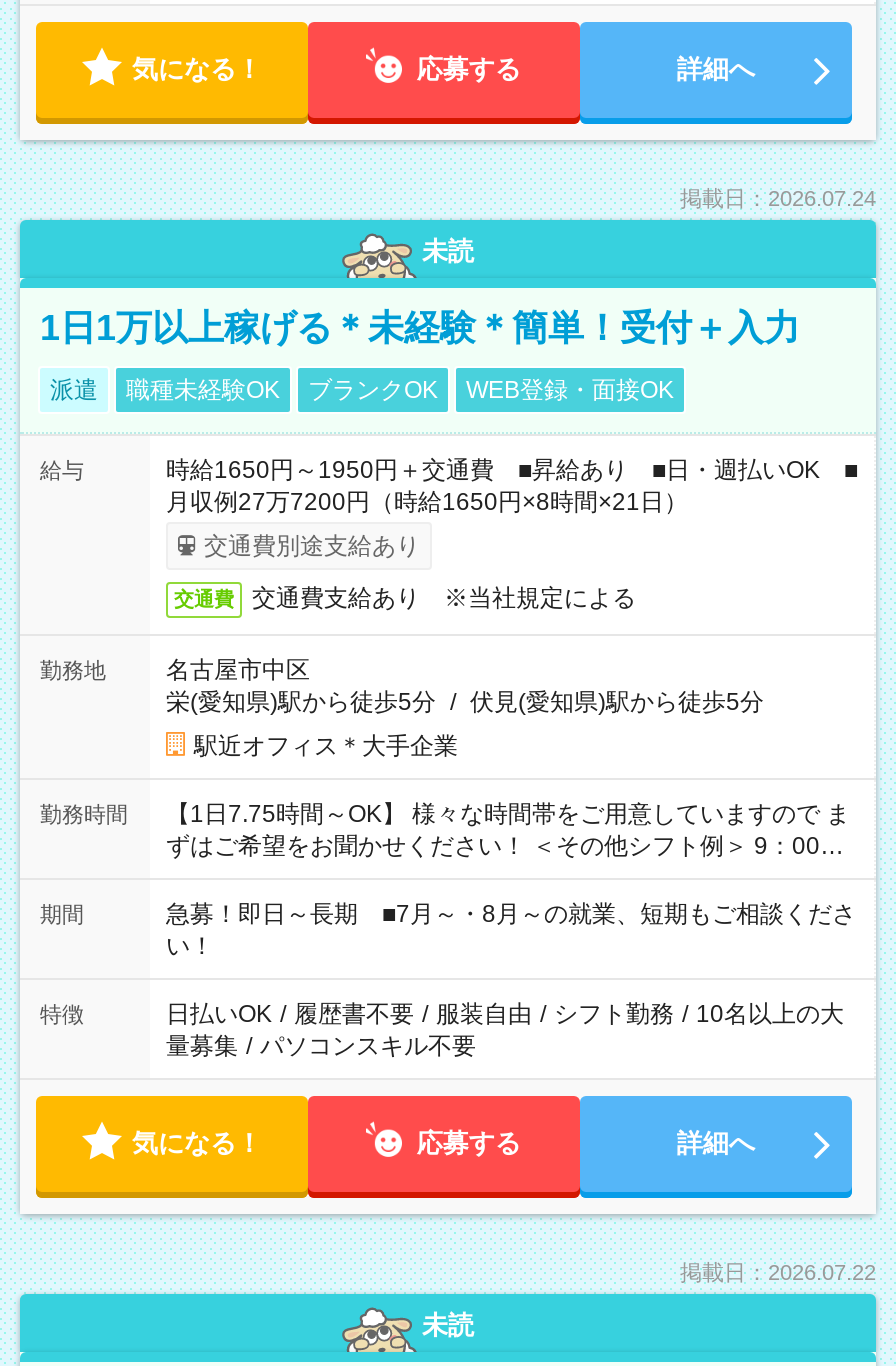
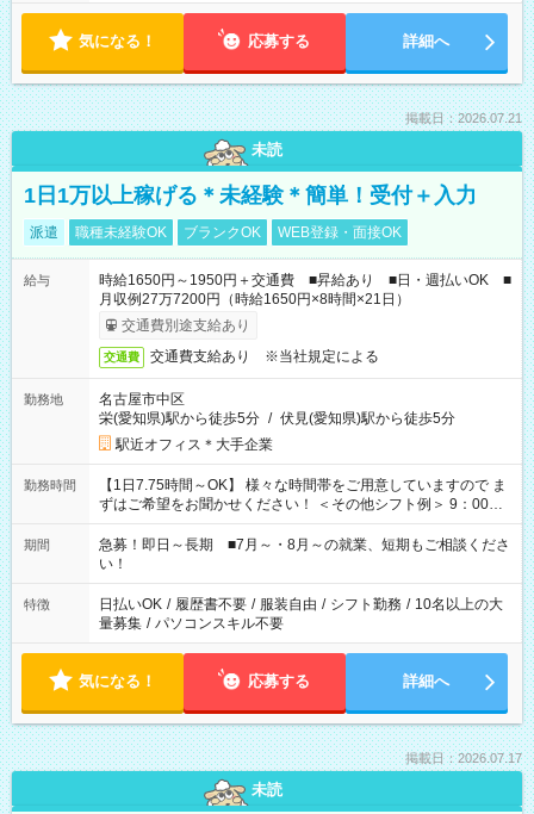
- 掲載日：2026.07.24
+ 掲載日：2026.07.21

- 掲載日：2026.07.22
+ 掲載日：2026.07.17
